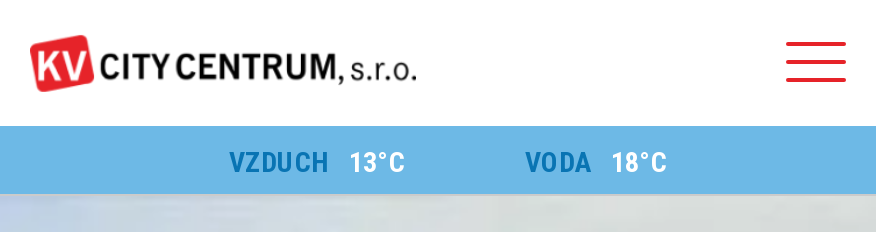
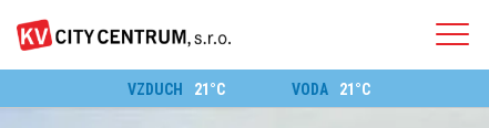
- VZDUCH 13°C
+ VZDUCH 21°C

- VODA 18°C
+ VODA 21°C
